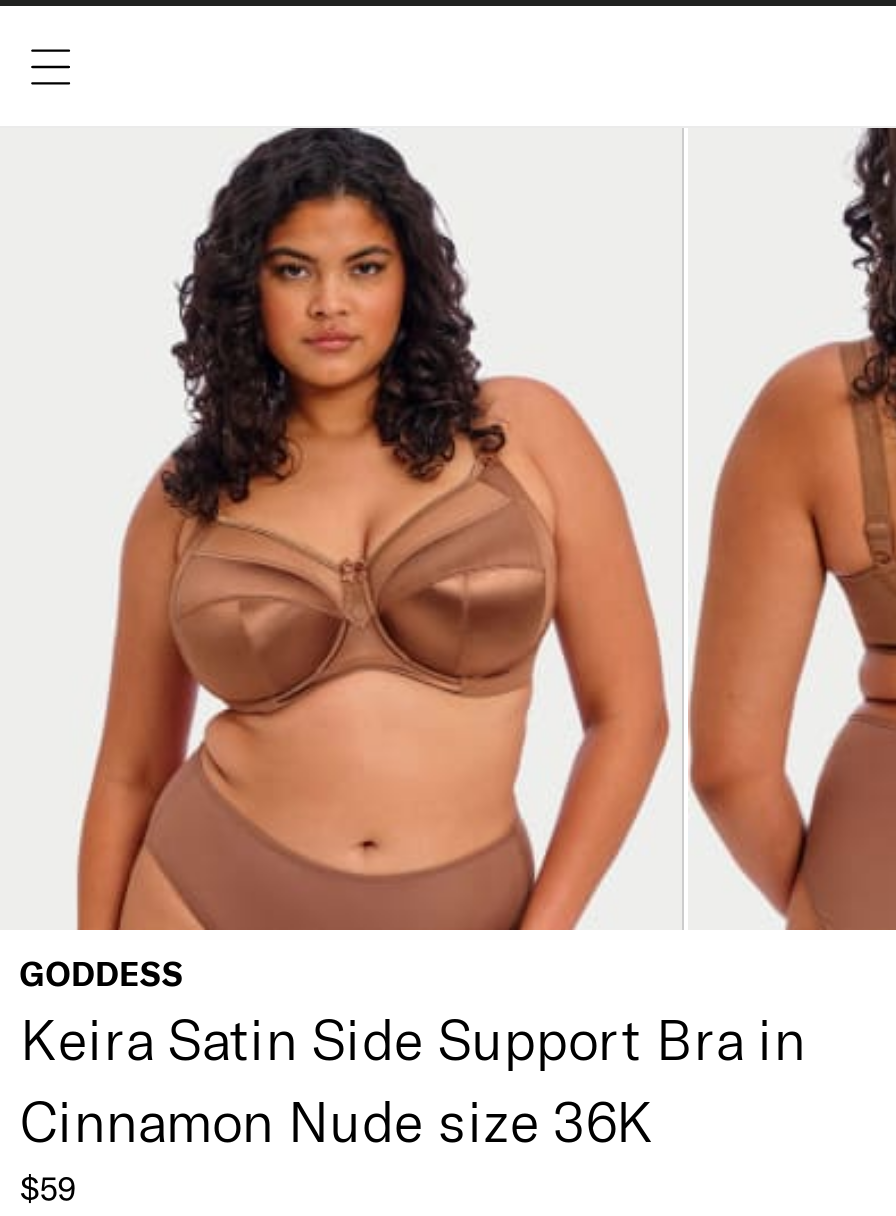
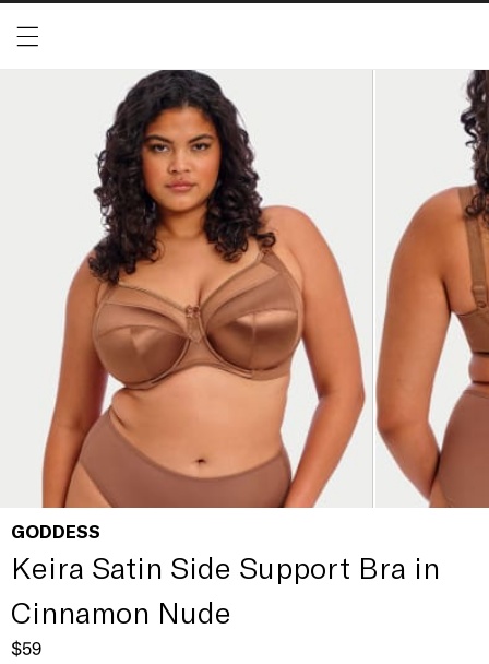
- Cinnamon Nude size 36K
+ Cinnamon Nude
